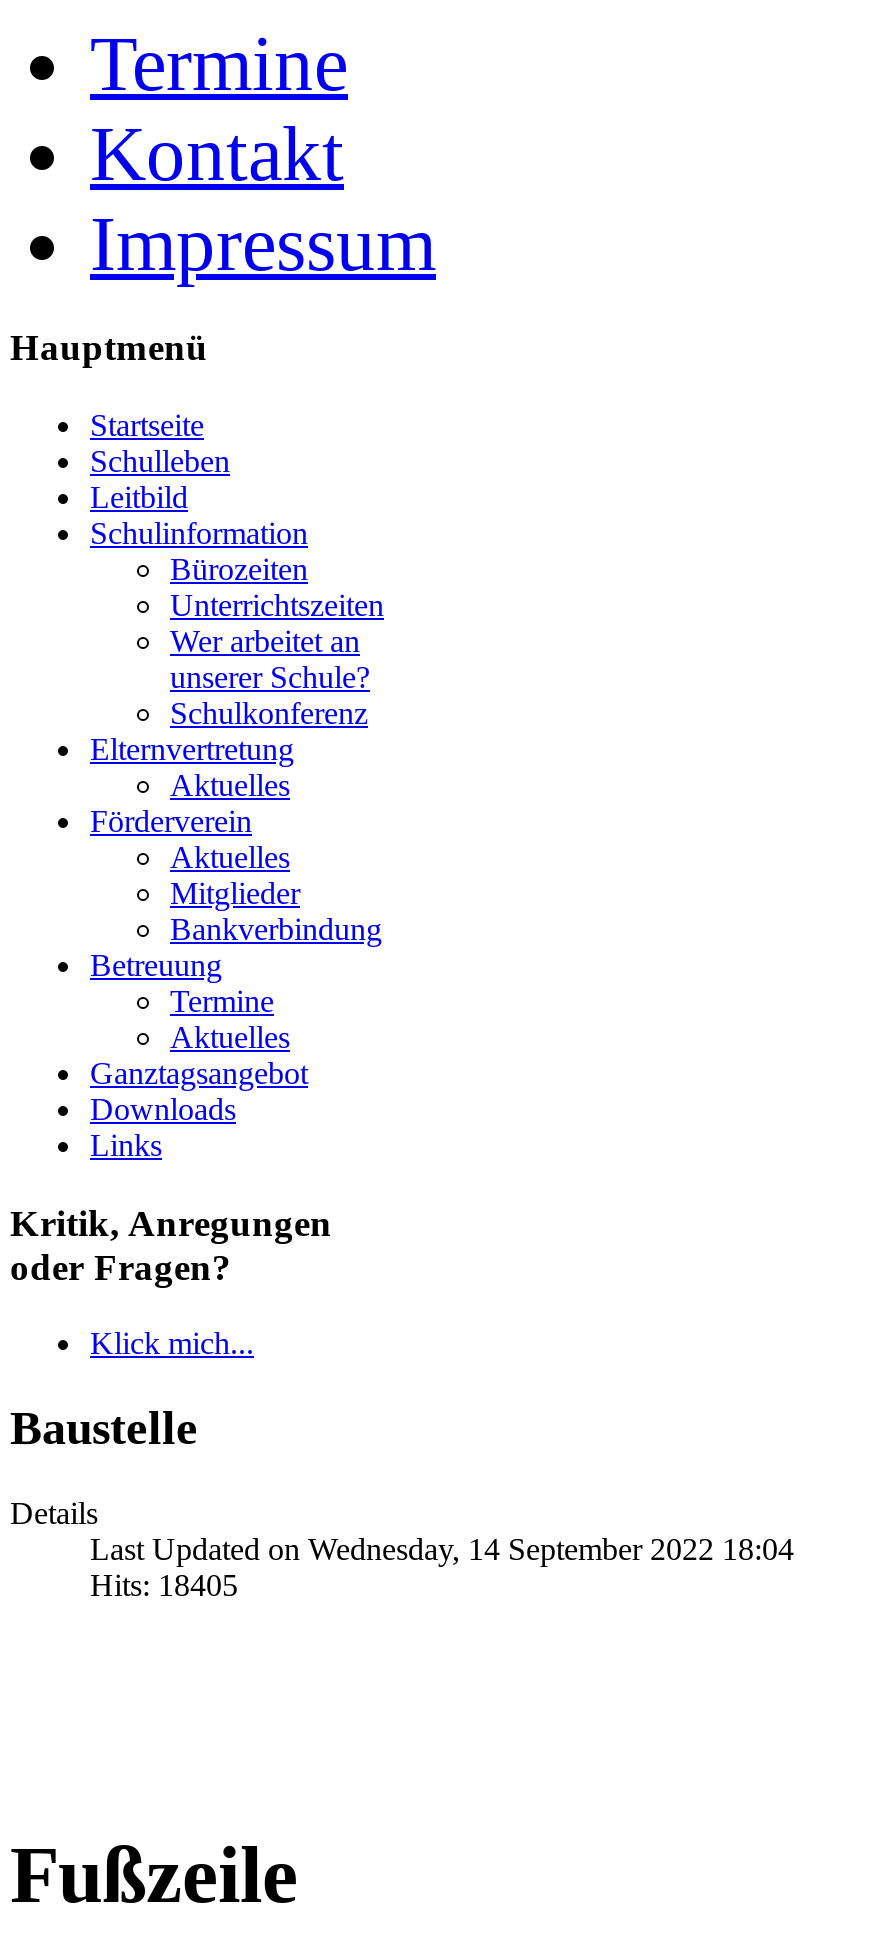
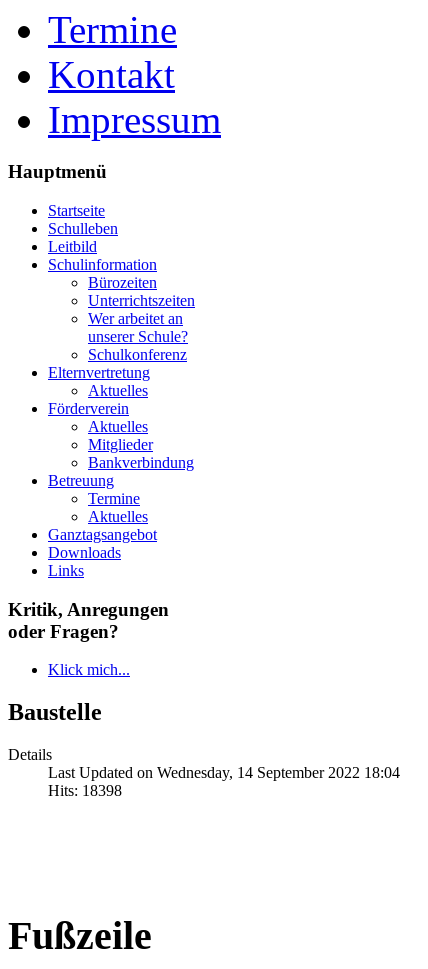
- Hits: 18405
+ Hits: 18398
